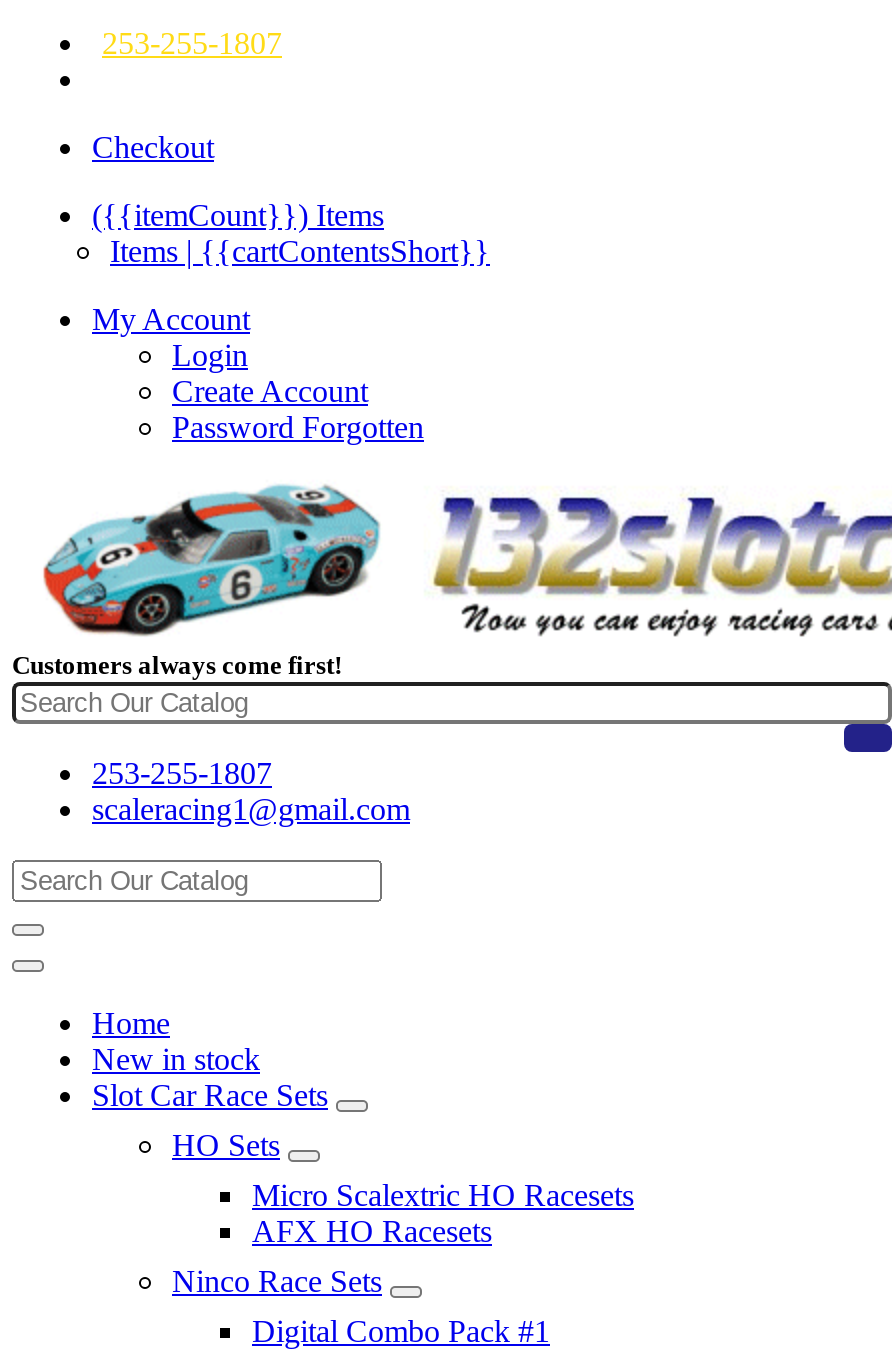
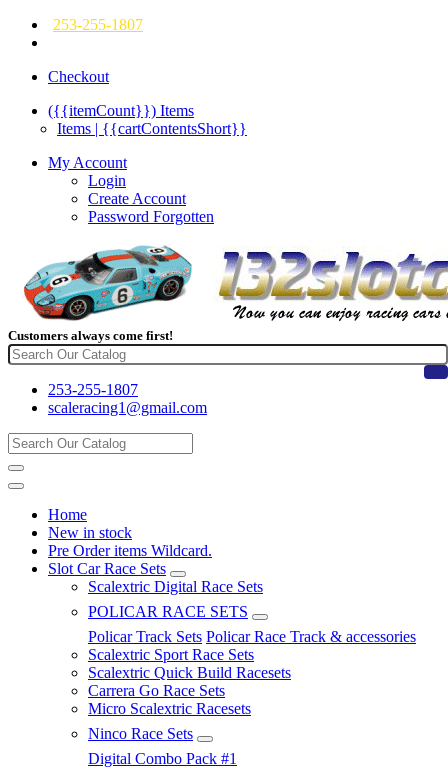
+ Pre Order items Wildcard.

- HO Sets
- Micro Scalextric HO Racesets
- AFX HO Racesets
+ Scalextric Digital Race Sets
+ POLICAR RACE SETS
+ Policar Track Sets Policar Race Track & accessories
+ Scalextric Sport Race Sets
+ Scalextric Quick Build Racesets
+ Carrera Go Race Sets
+ Micro Scalextric Racesets
